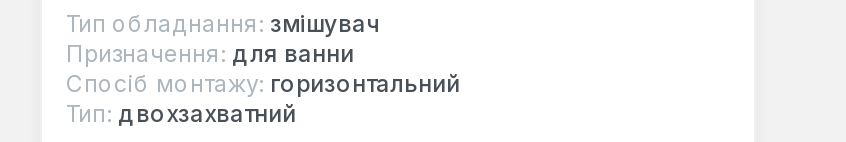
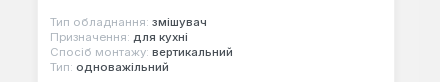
- Призначення: для ванни
+ Призначення: для кухні

- Спосіб монтажу: горизонтальний
+ Спосіб монтажу: вертикальний

- Тип: двохзахватний
+ Тип: одноважільний
